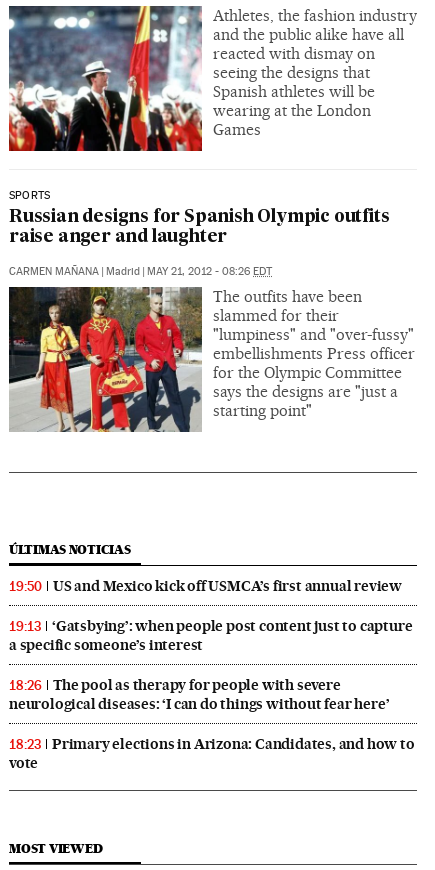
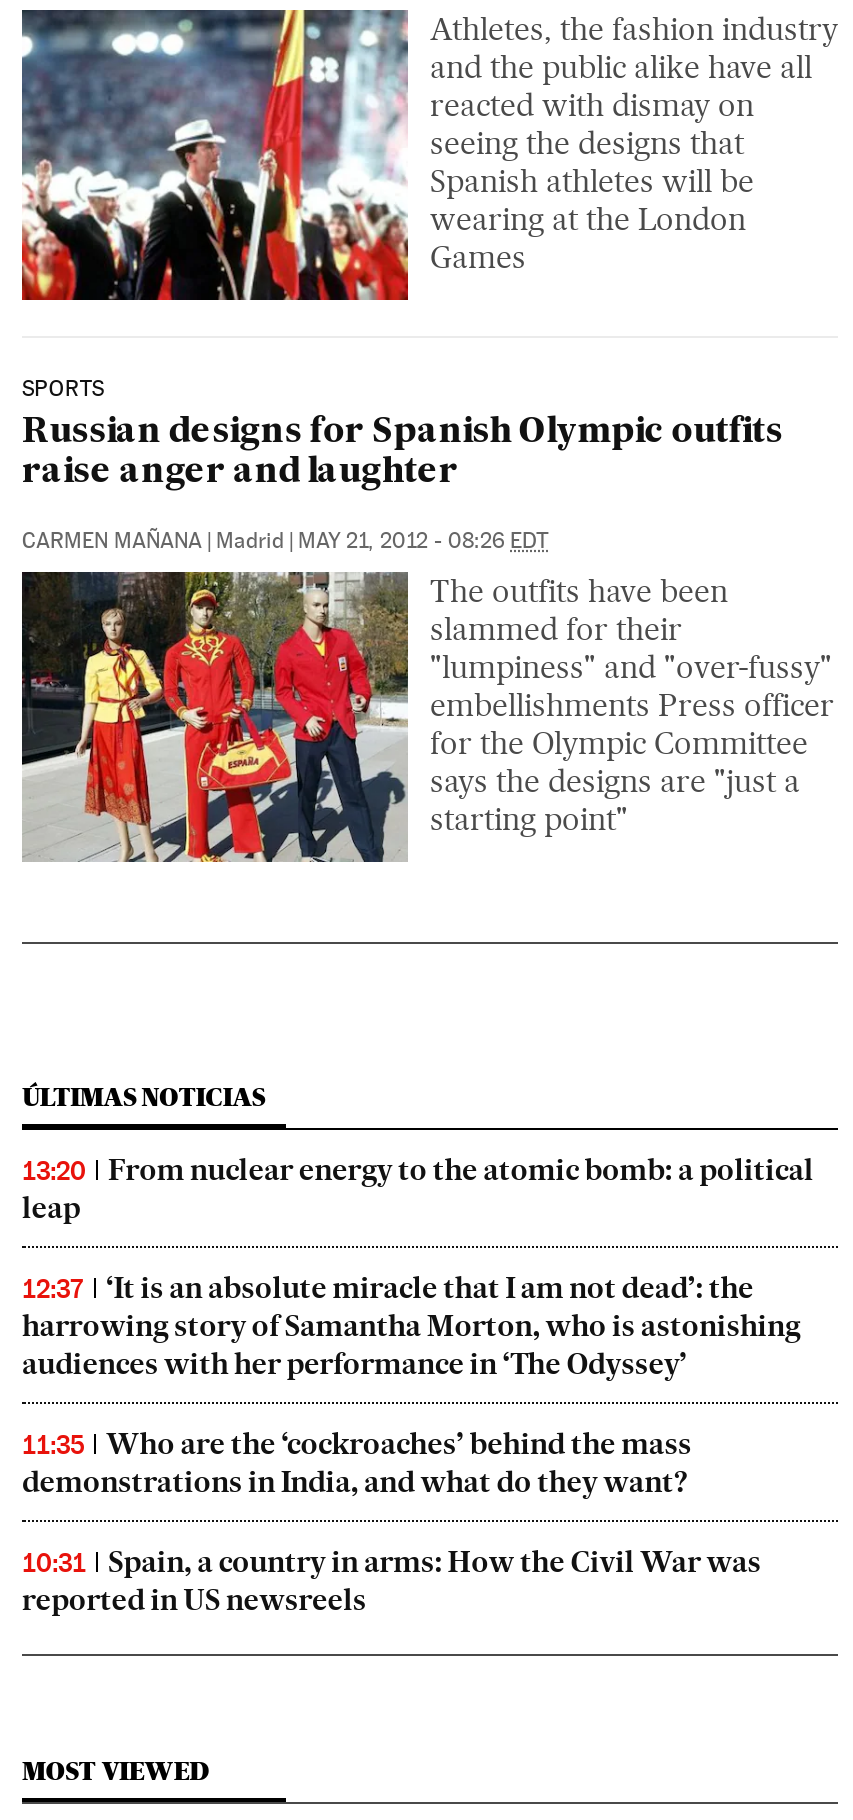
- 19:50
- US and Mexico kick off USMCA’s first annual review
+ 13:20
+ From nuclear energy to the atomic bomb: a political
+ leap

- 19:13
- ‘Gatsbying’: when people post content just to capture
- a specific someone’s interest
+ 12:37
+ ‘It is an absolute miracle that I am not dead’: the
+ harrowing story of Samantha Morton, who is astonishing
+ audiences with her performance in ‘The Odyssey’

- 18:26
- The pool as therapy for people with severe
- neurological diseases: ‘I can do things without fear here’
+ 11:35
+ Who are the ‘cockroaches’ behind the mass
+ demonstrations in India, and what do they want?

- 18:23
- Primary elections in Arizona: Candidates, and how to
- vote
+ 10:31
+ Spain, a country in arms: How the Civil War was
+ reported in US newsreels
